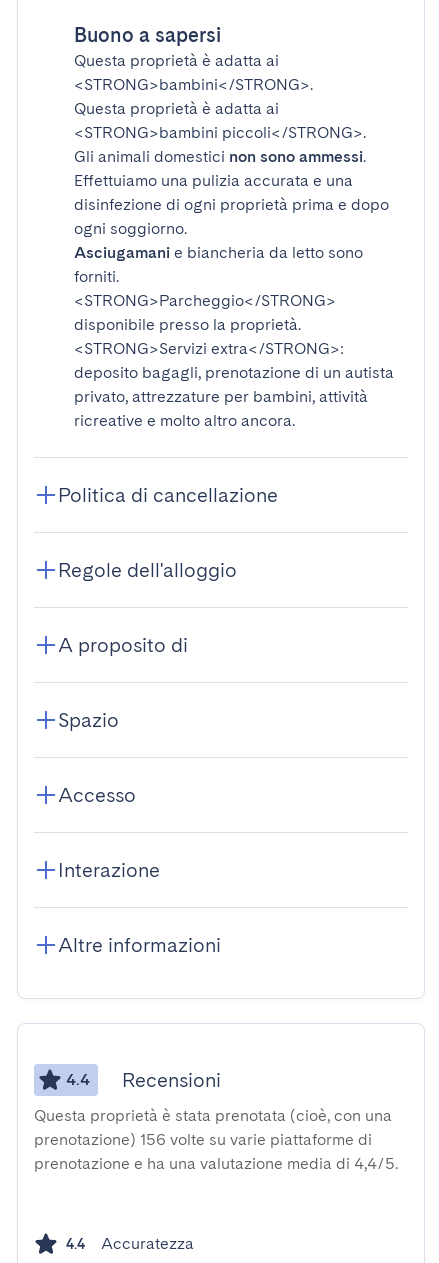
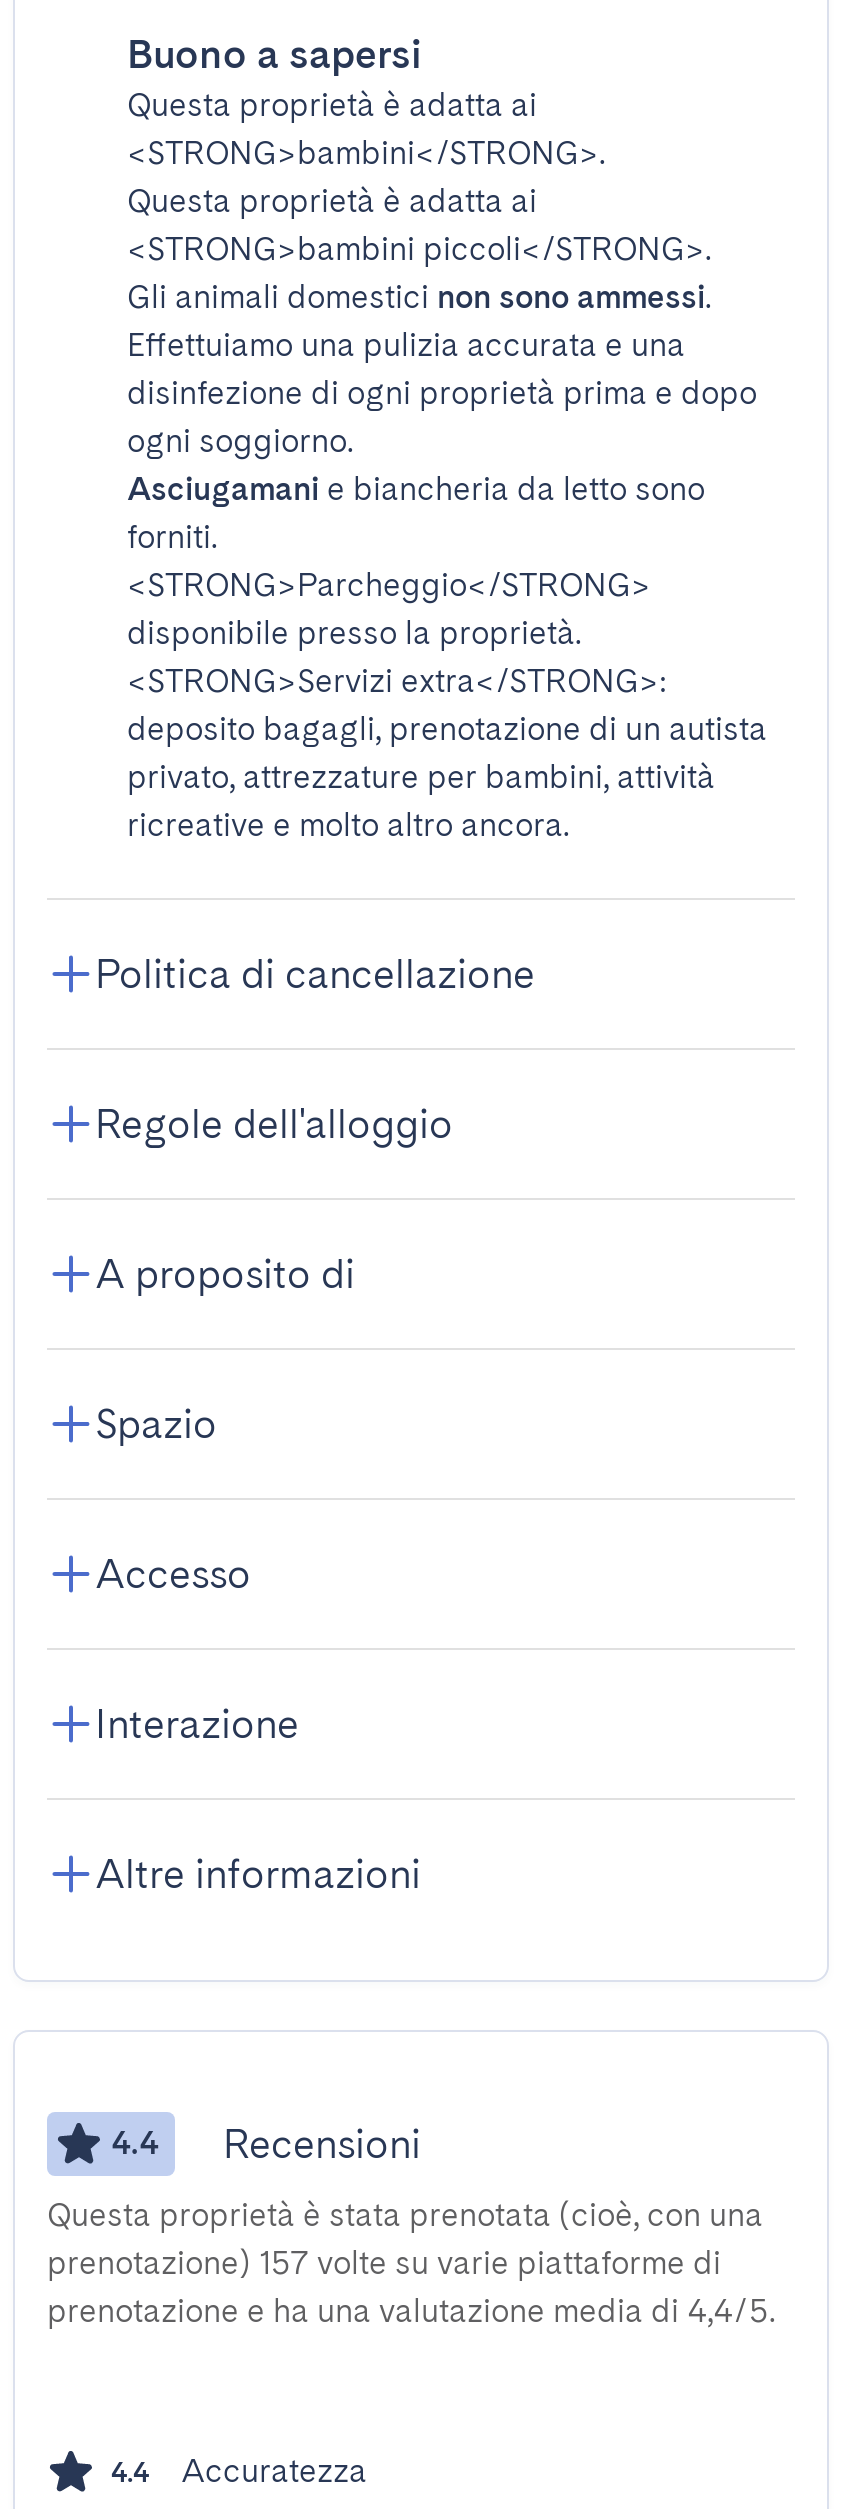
- prenotazione) 156 volte su varie piattaforme di
+ prenotazione) 157 volte su varie piattaforme di
